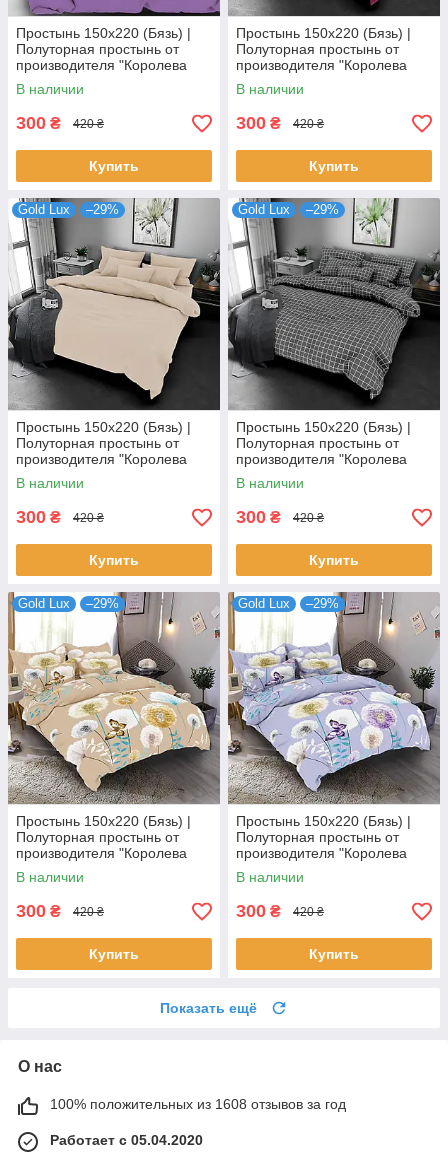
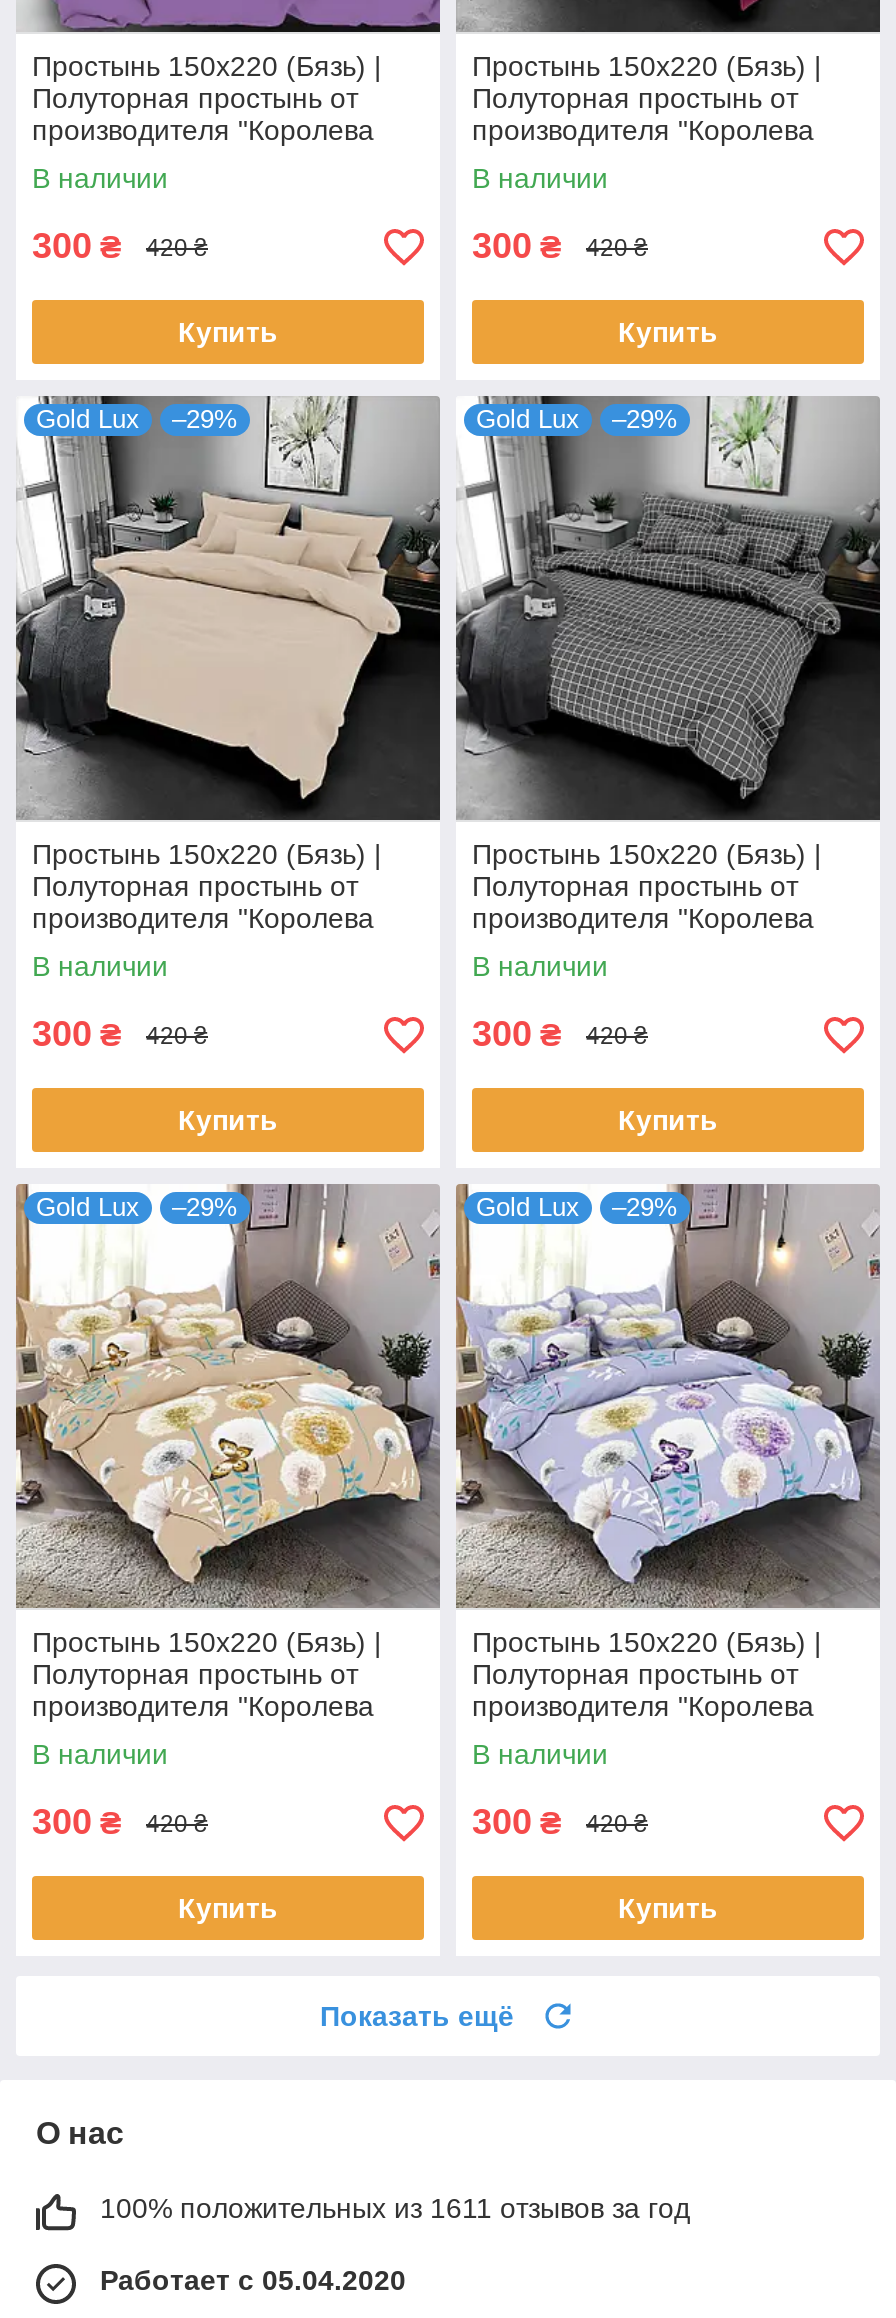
- 100% положительных из 1608 отзывов за год
+ 100% положительных из 1611 отзывов за год
